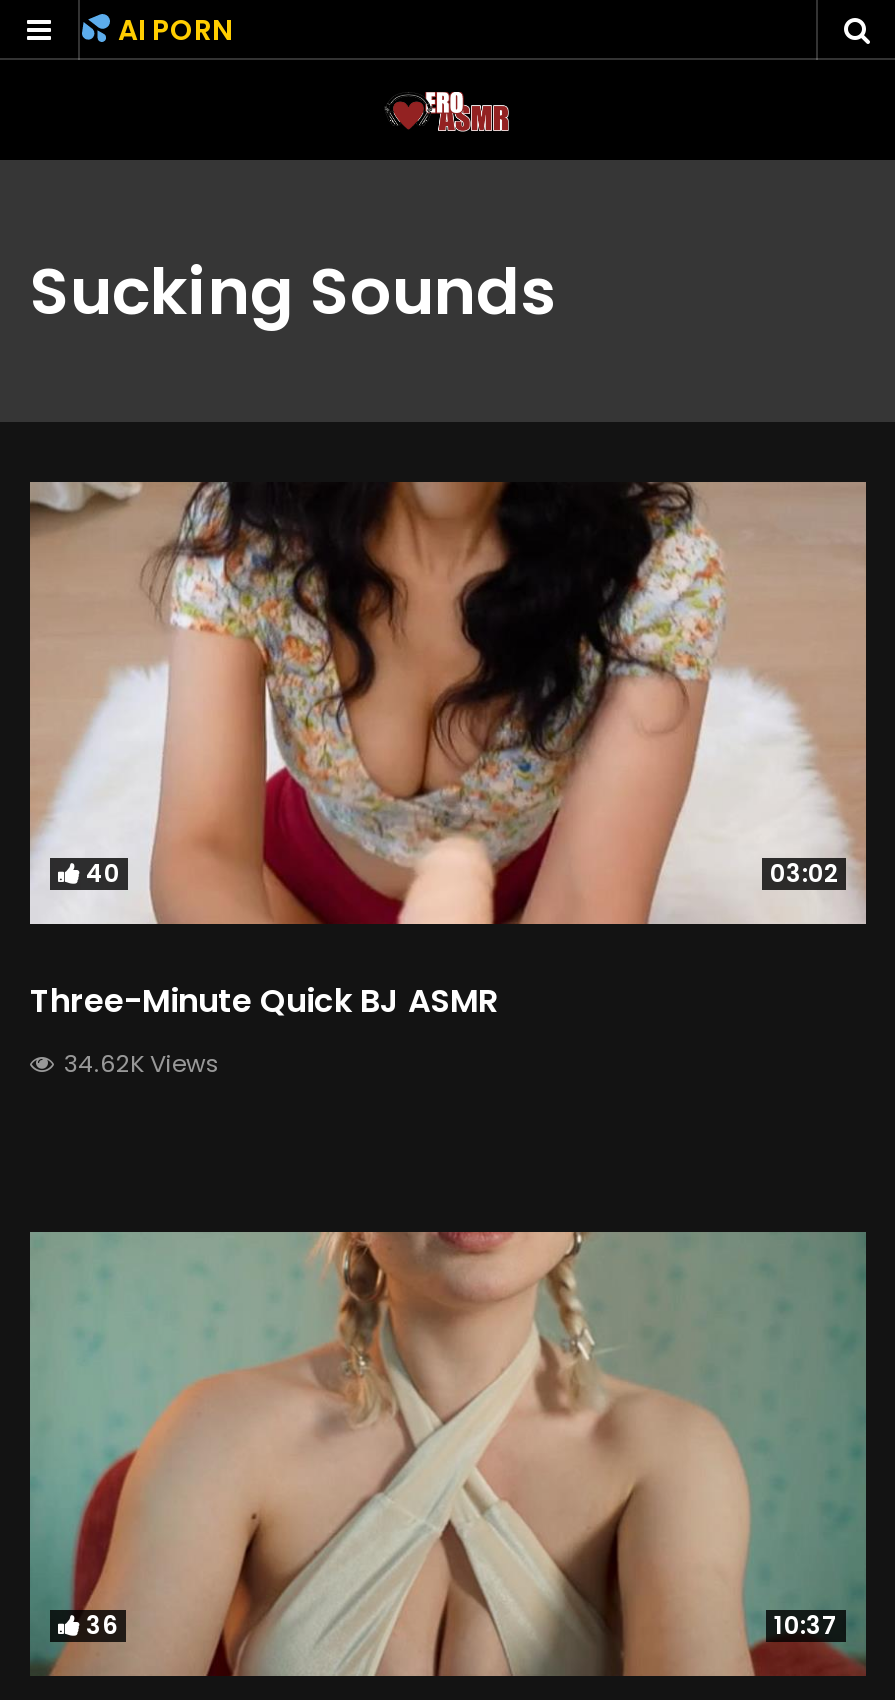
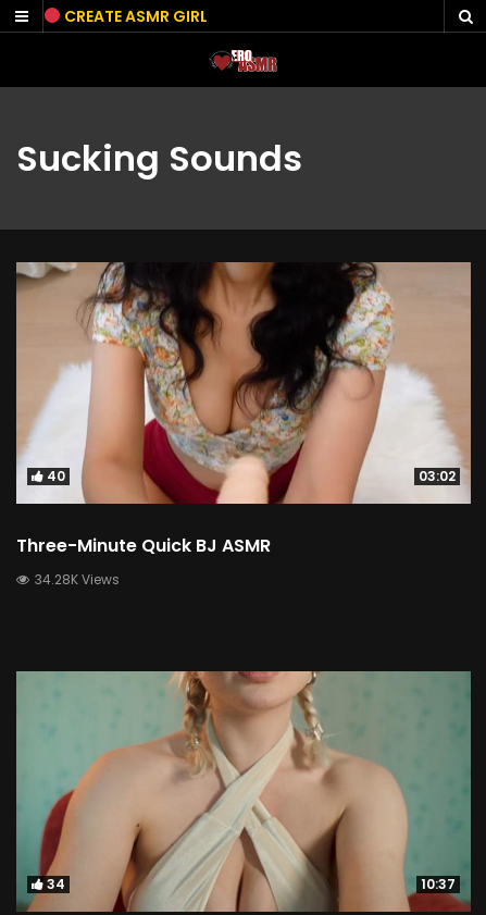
- AI PORN
+ CREATE ASMR GIRL

- 34.62K Views
+ 34.28K Views

- 36
+ 34
